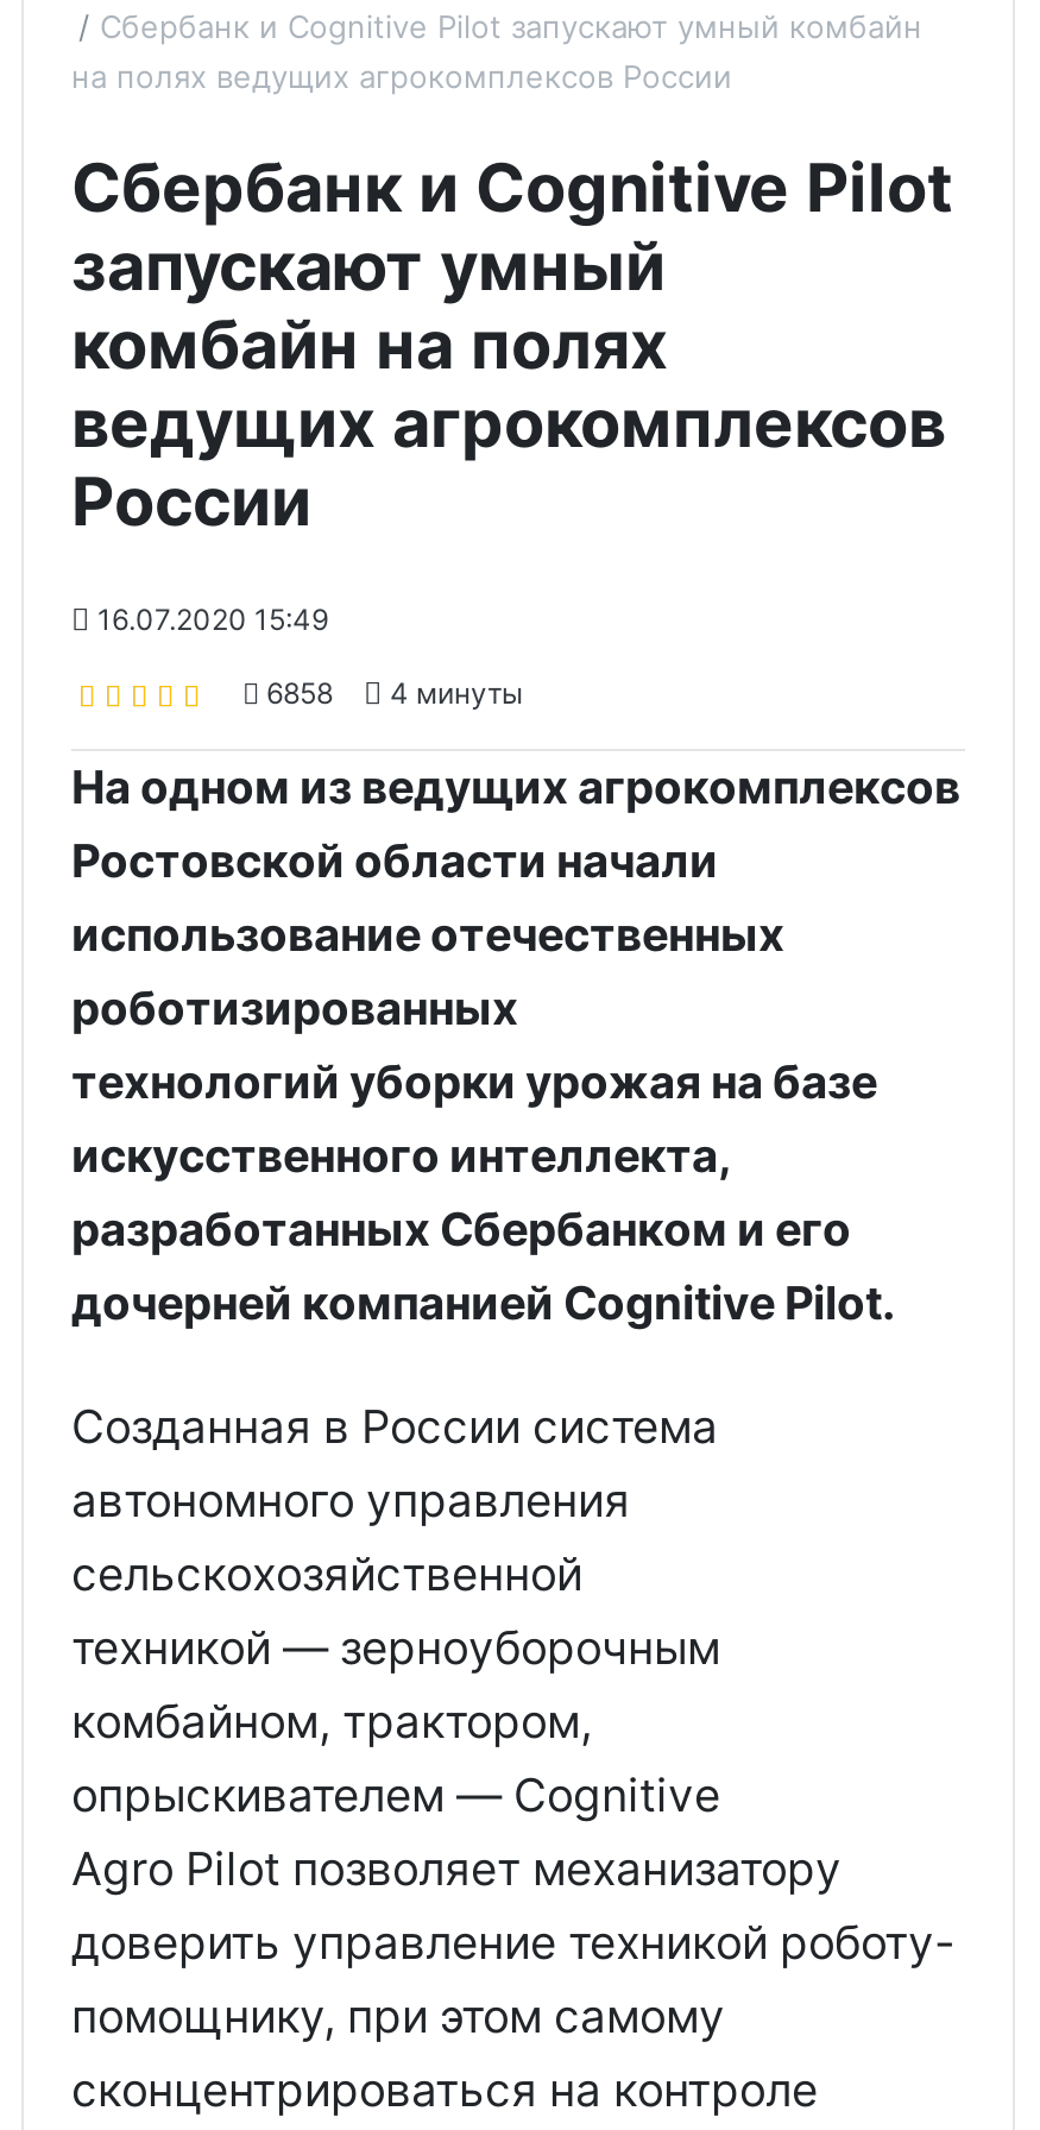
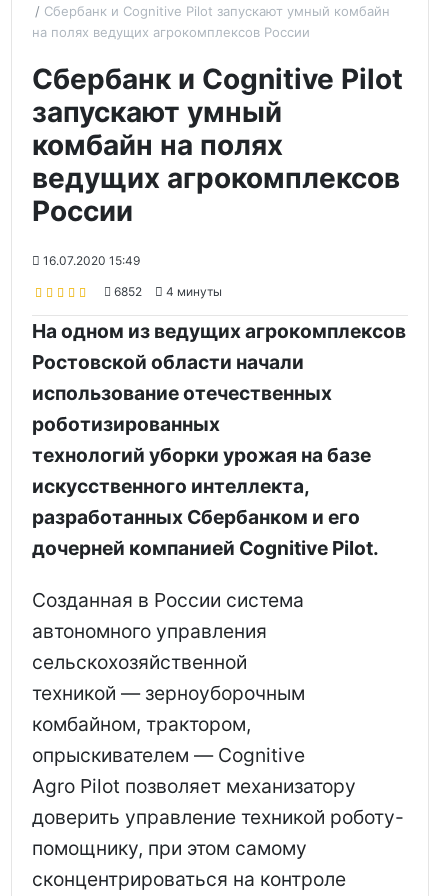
- 6858
+ 6852
